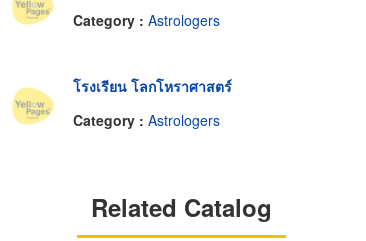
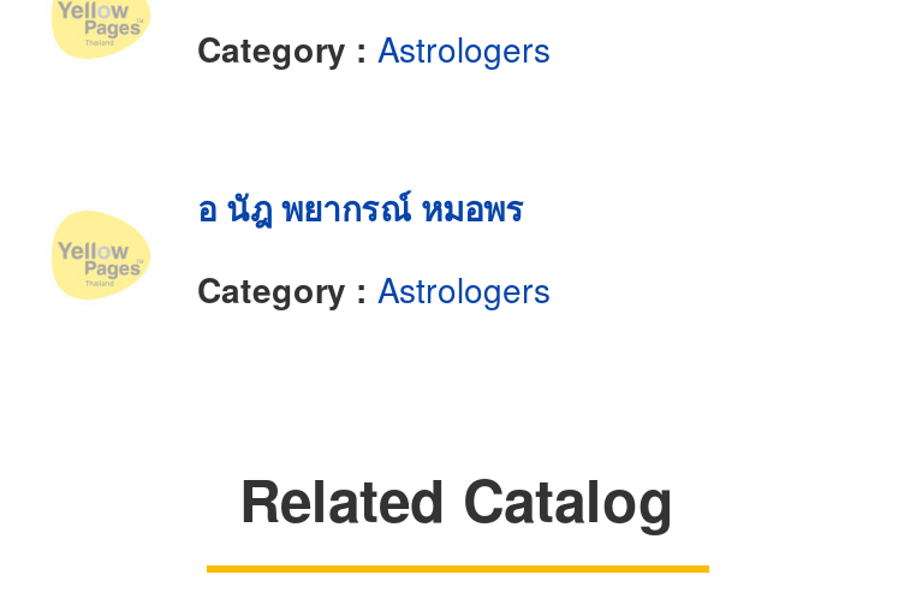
- โรงเรียน โลกโหราศาสตร์
+ อ นัฎ พยากรณ์ หมอพร
